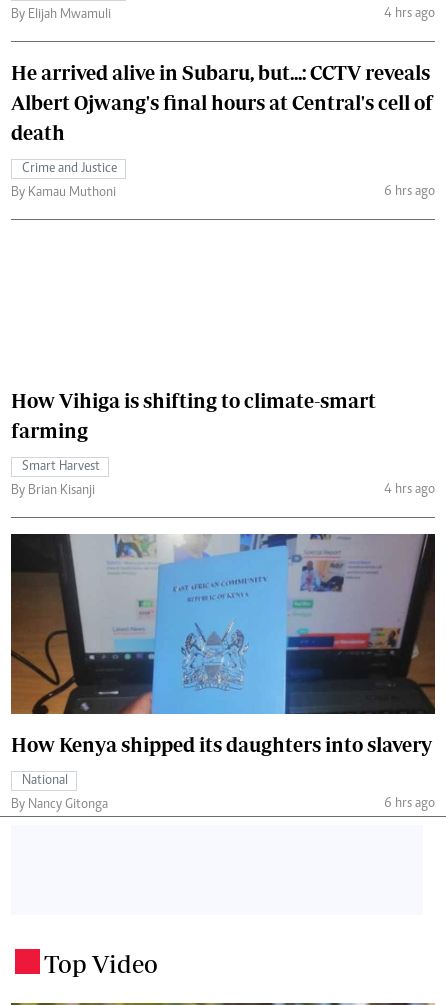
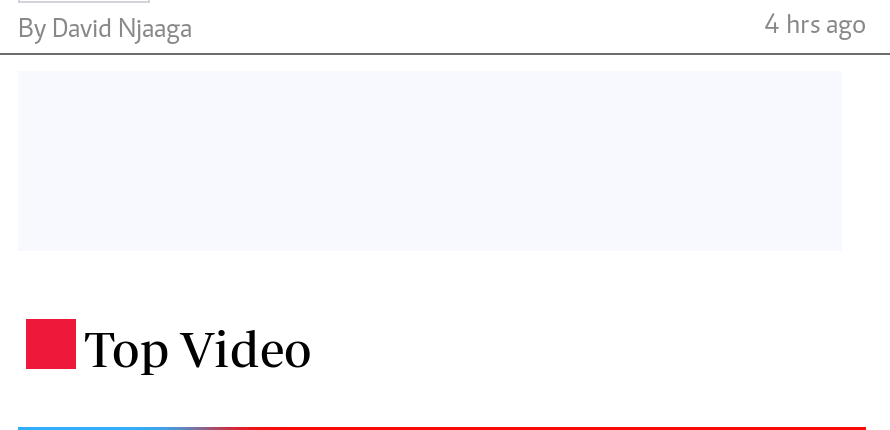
- By Elijah Mwamuli
+ By David Njaaga

- He arrived alive in Subaru, but...: CCTV reveals
- Albert Ojwang's final hours at Central's cell of
- death
- Crime and Justice
- By Kamau Muthoni
- 6 hrs ago

- How Vihiga is shifting to climate-smart
- farming
- Smart Harvest
- By Brian Kisanji
- 4 hrs ago

- [image]
- How Kenya shipped its daughters into slavery
- National
- By Nancy Gitonga
- 6 hrs ago
